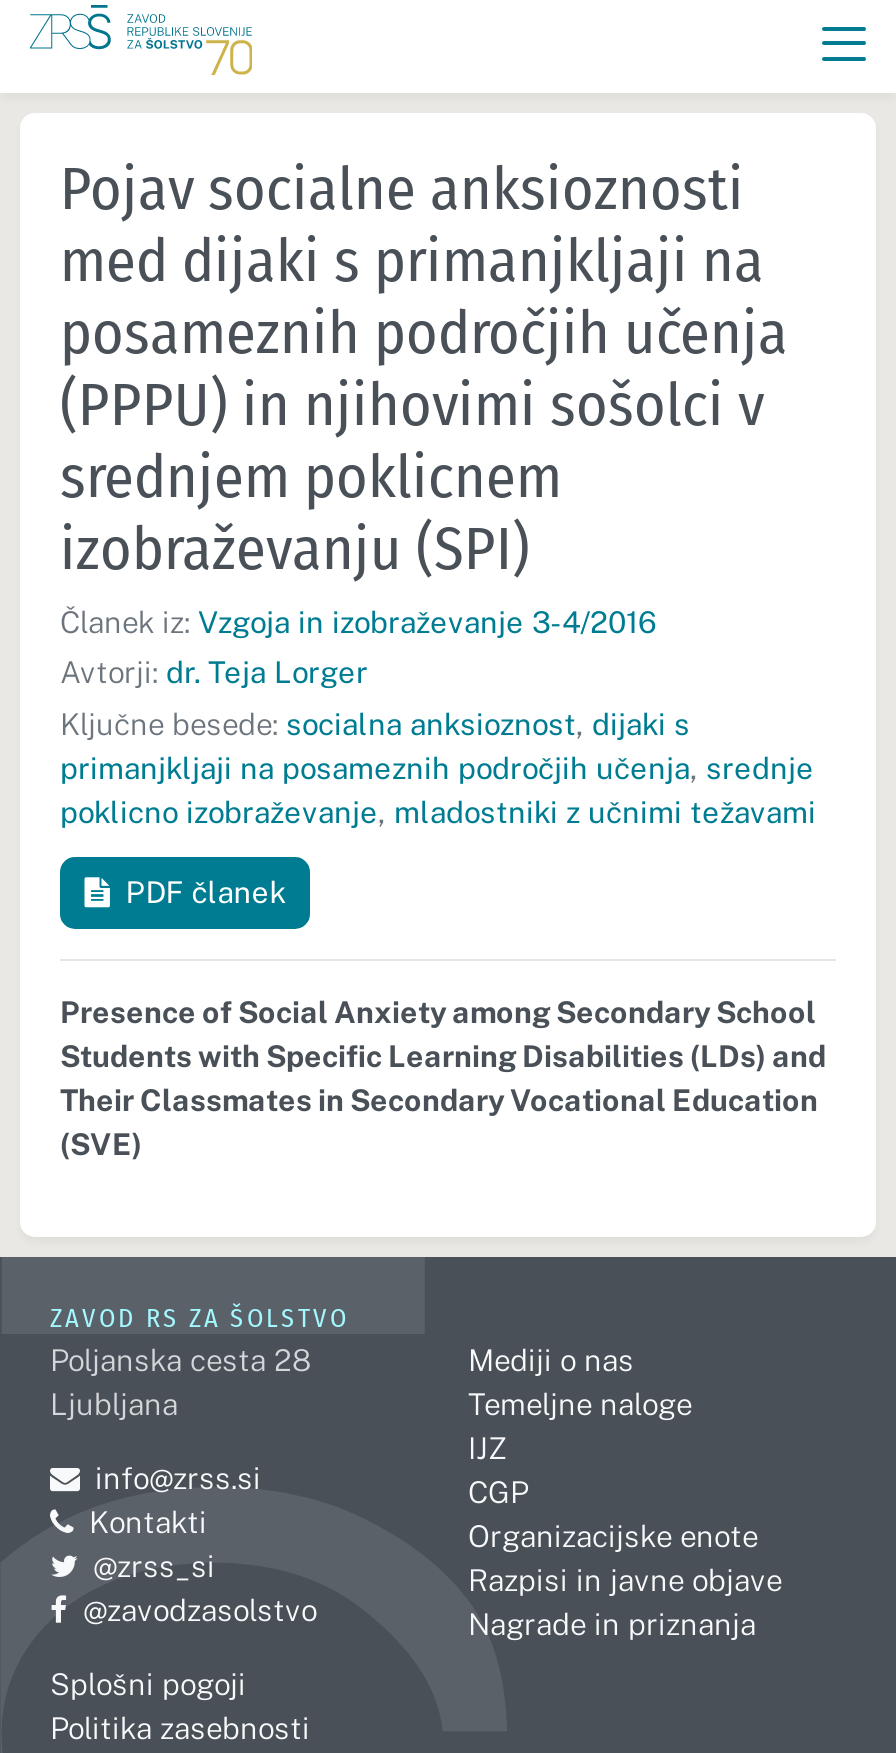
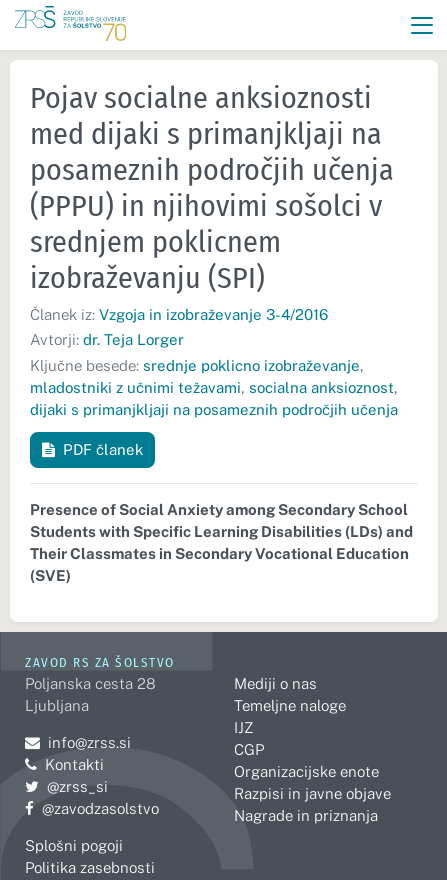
- Ključne besede: socialna anksioznost, dijaki s
- primanjkljaji na posameznih področjih učenja, srednje
- poklicno izobraževanje, mladostniki z učnimi težavami
+ Ključne besede: srednje poklicno izobraževanje,
+ mladostniki z učnimi težavami, socialna anksioznost,
+ dijaki s primanjkljaji na posameznih področjih učenja
